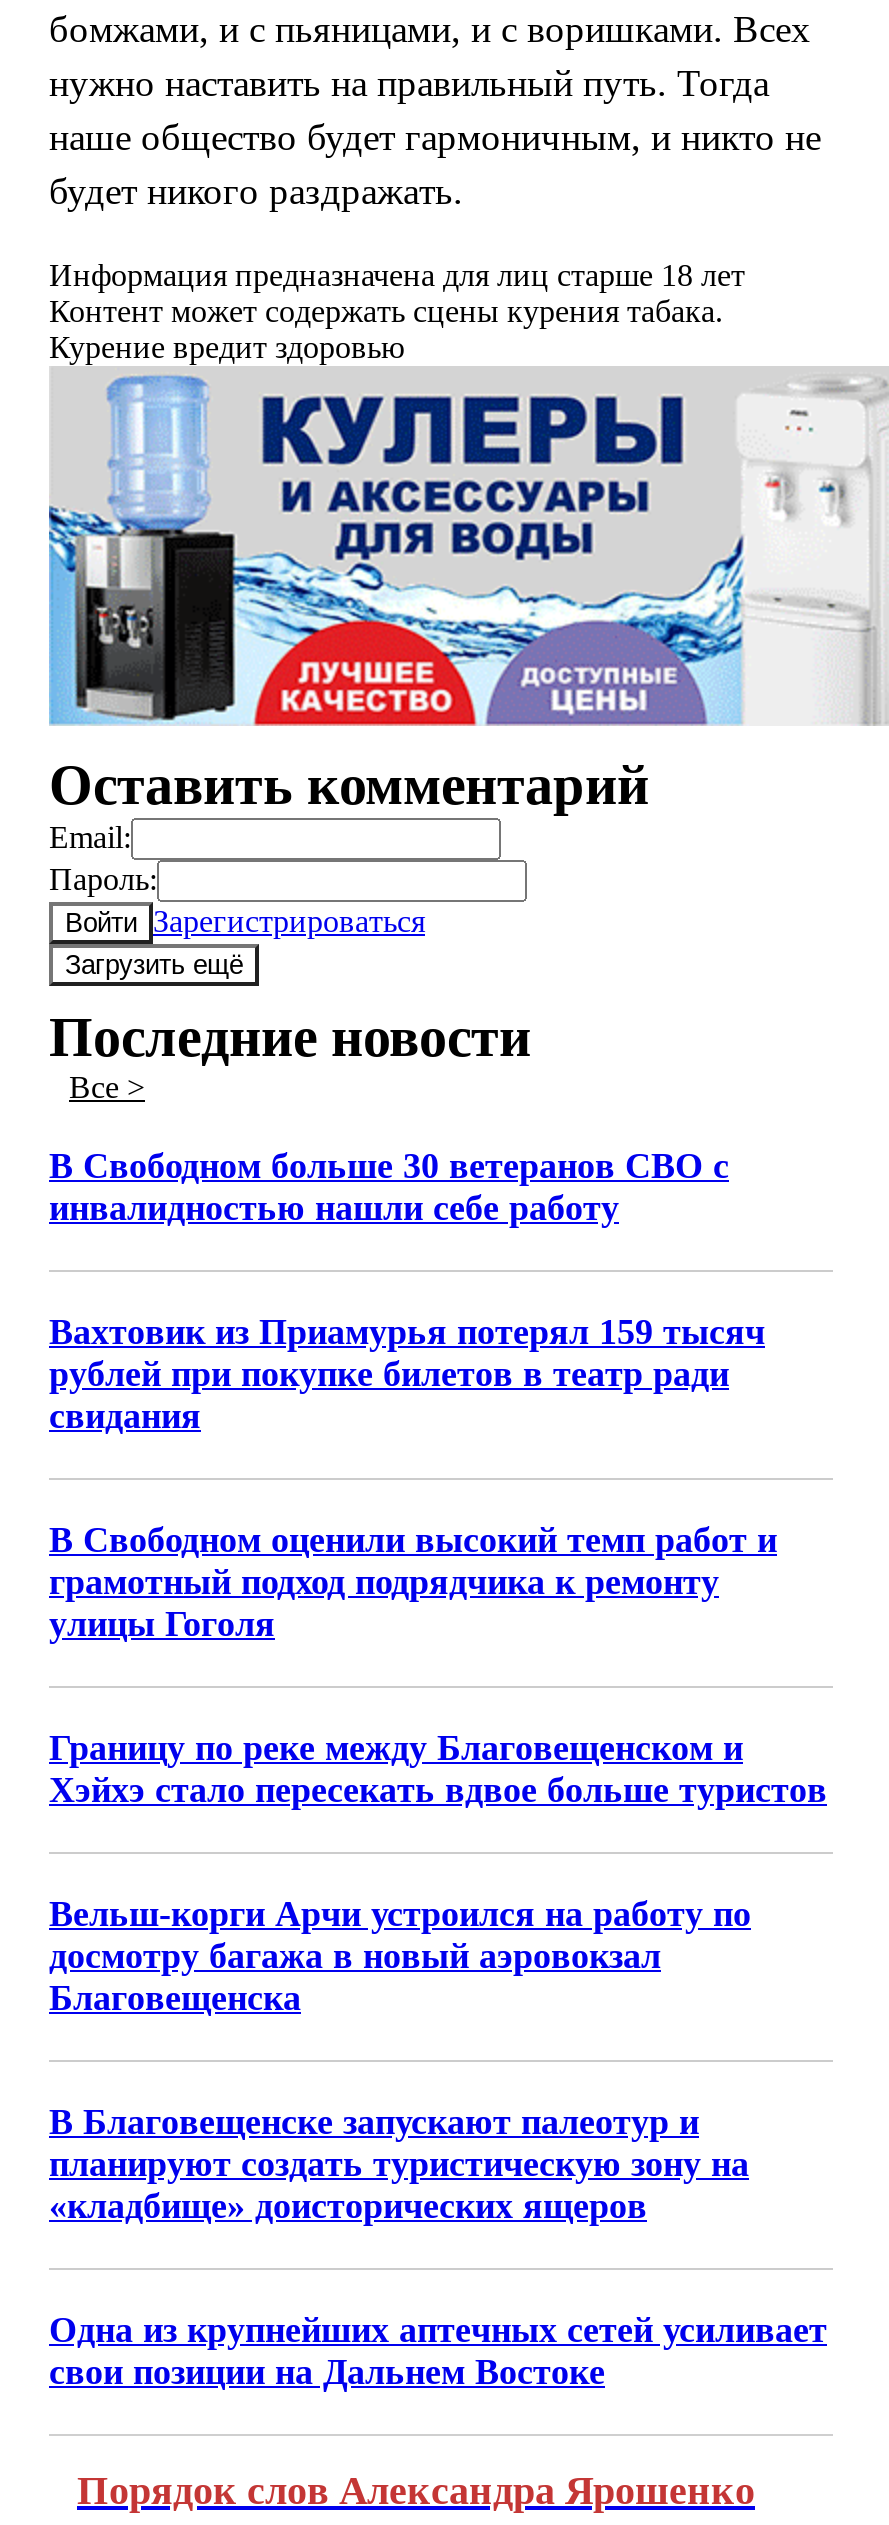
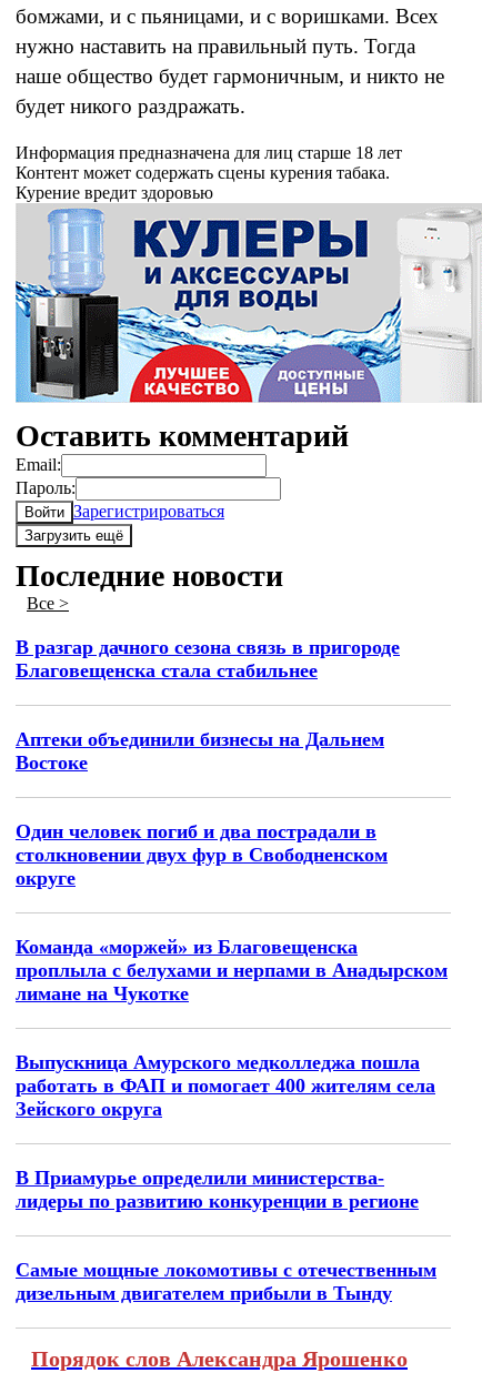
- В Свободном больше 30 ветеранов СВО с
- инвалидностью нашли себе работу
+ В разгар дачного сезона связь в пригороде
+ Благовещенска стала стабильнее

- Вахтовик из Приамурья потерял 159 тысяч
- рублей при покупке билетов в театр ради
- свидания
+ Аптеки объединили бизнесы на Дальнем
+ Востоке

- В Свободном оценили высокий темп работ и
- грамотный подход подрядчика к ремонту
- улицы Гоголя
+ Один человек погиб и два пострадали в
+ столкновении двух фур в Свободненском
+ округе

- Границу по реке между Благовещенском и
- Хэйхэ стало пересекать вдвое больше туристов
+ Команда «моржей» из Благовещенска
+ проплыла с белухами и нерпами в Анадырском
+ лимане на Чукотке

- Вельш-корги Арчи устроился на работу по
- досмотру багажа в новый аэровокзал
- Благовещенска
+ Выпускница Амурского медколледжа пошла
+ работать в ФАП и помогает 400 жителям села
+ Зейского округа

- В Благовещенске запускают палеотур и
- планируют создать туристическую зону на
- «кладбище» доисторических ящеров
+ В Приамурье определили министерства-
+ лидеры по развитию конкуренции в регионе

- Одна из крупнейших аптечных сетей усиливает
- свои позиции на Дальнем Востоке
+ Самые мощные локомотивы с отечественным
+ дизельным двигателем прибыли в Тынду
